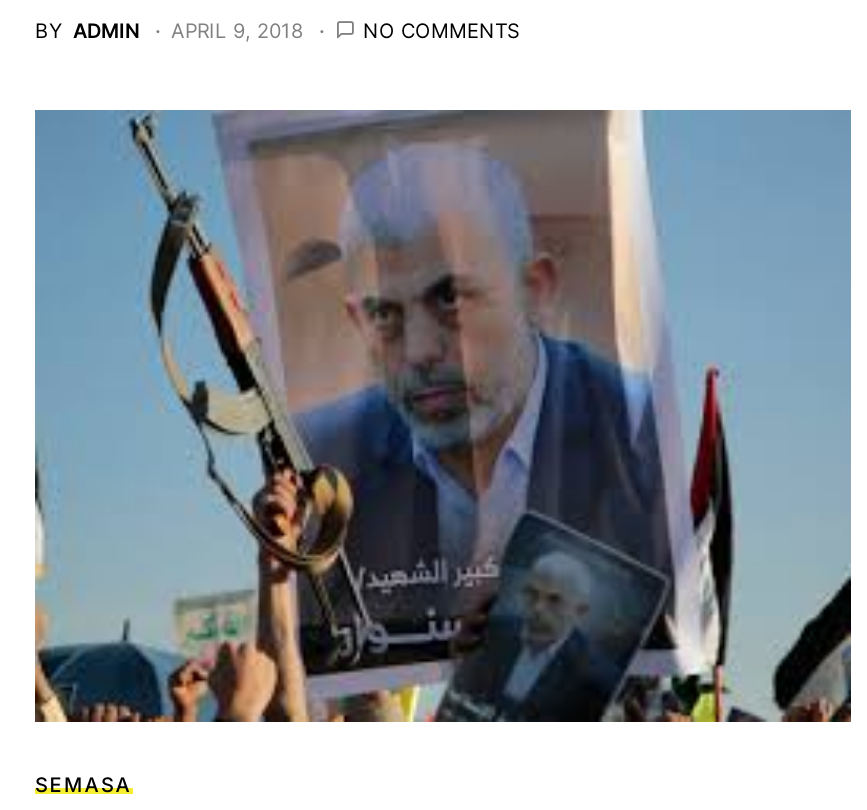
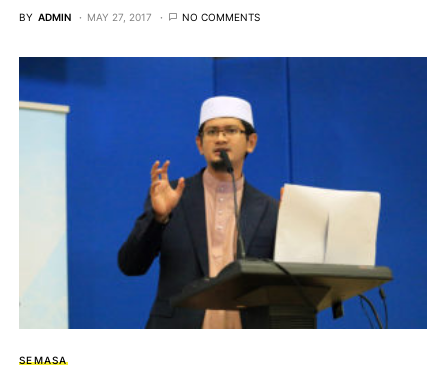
- BY ADMIN APRIL 9, 2018
+ BY ADMIN MAY 27, 2017

- [image]
+ [image]
